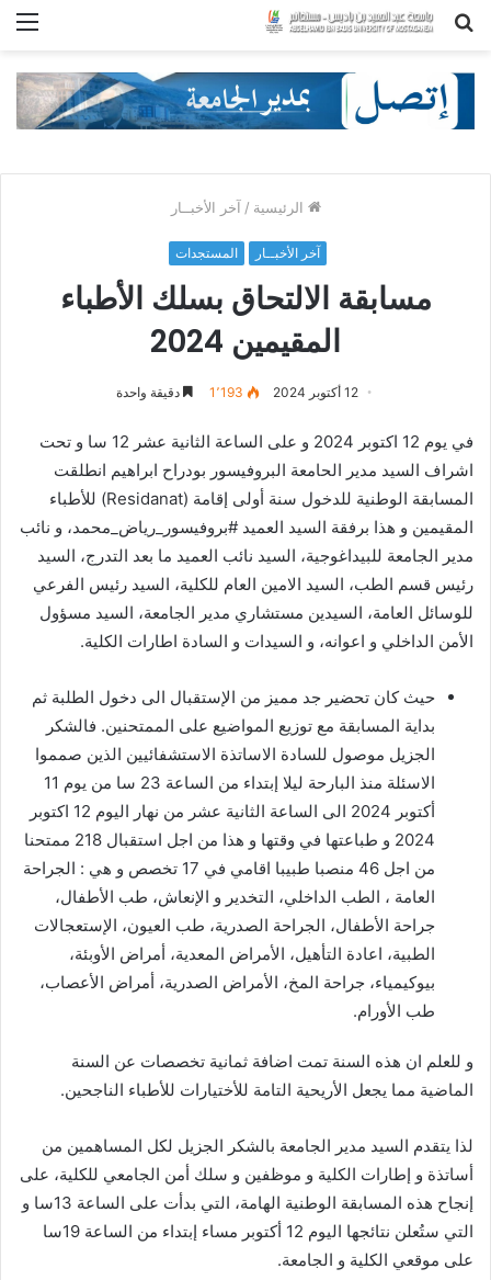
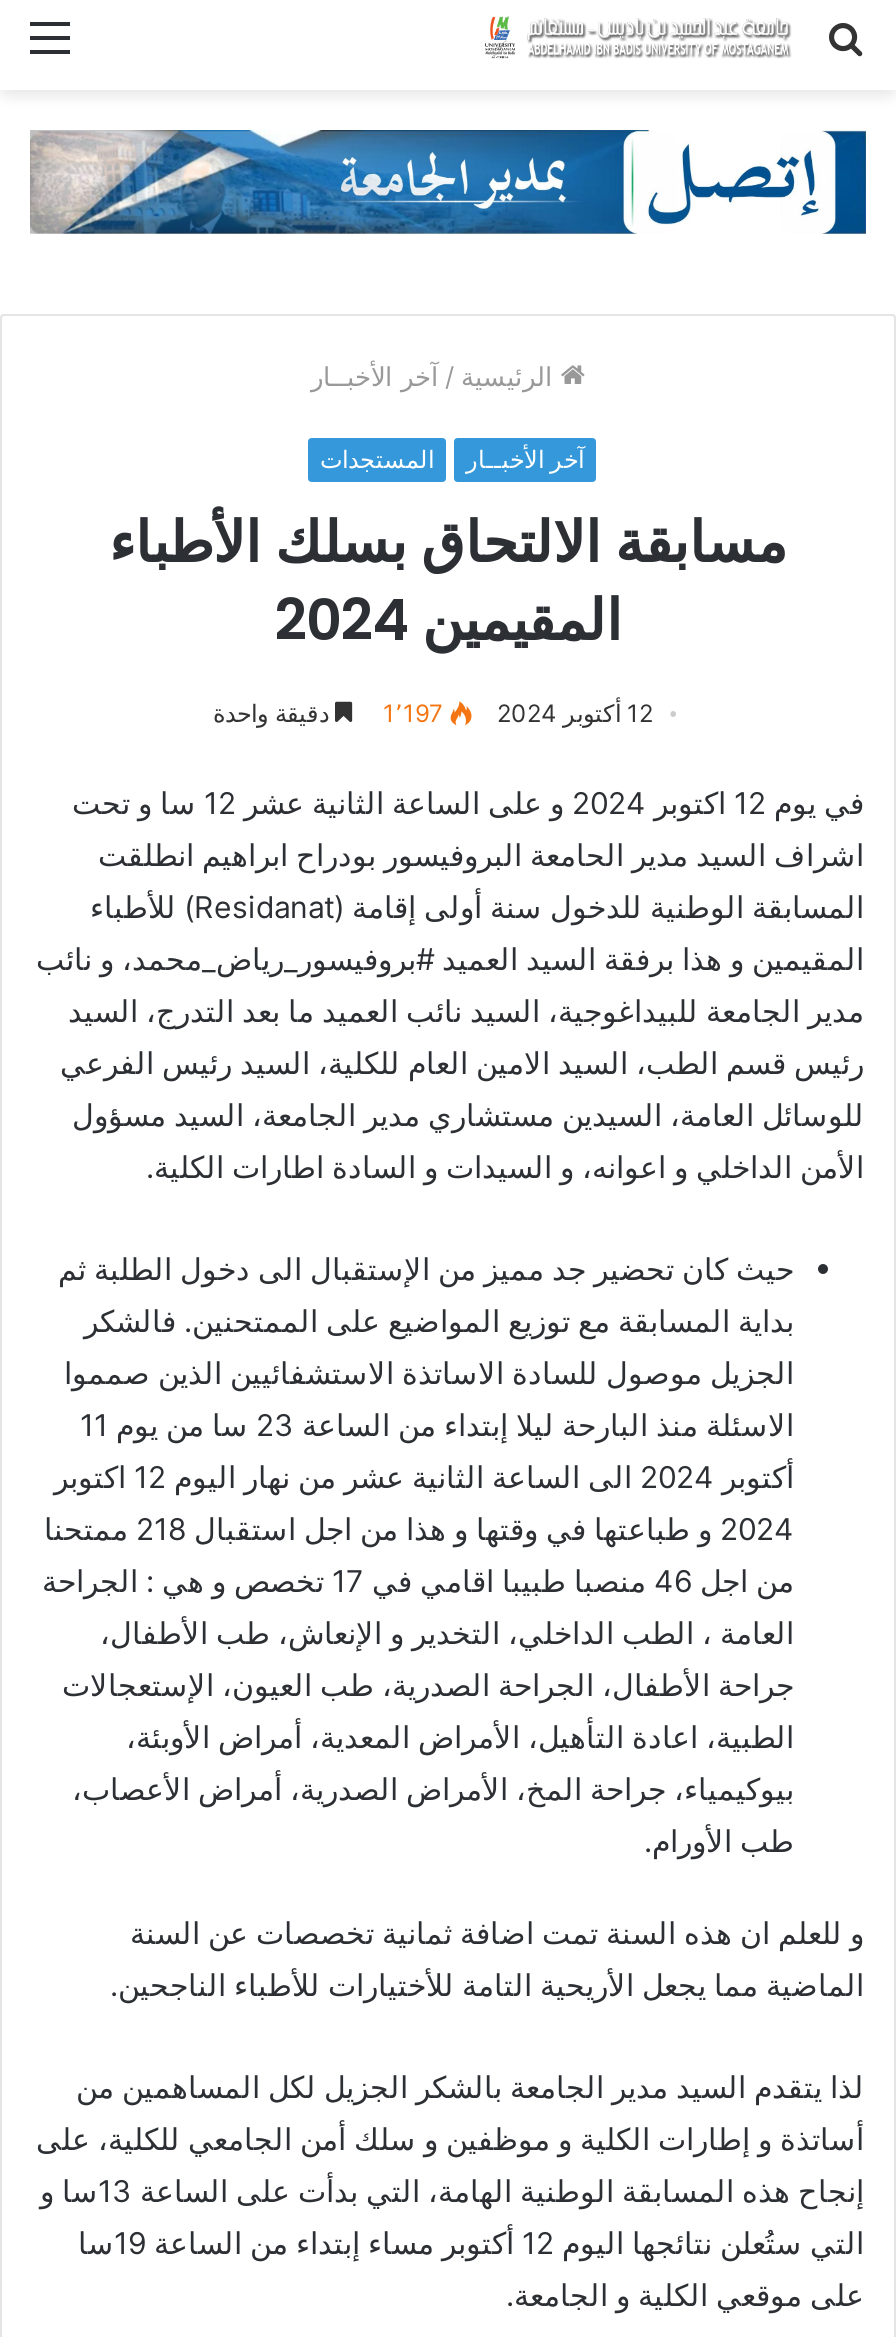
- 1٬193 دقيقة واحدة
+ 1٬197 دقيقة واحدة
